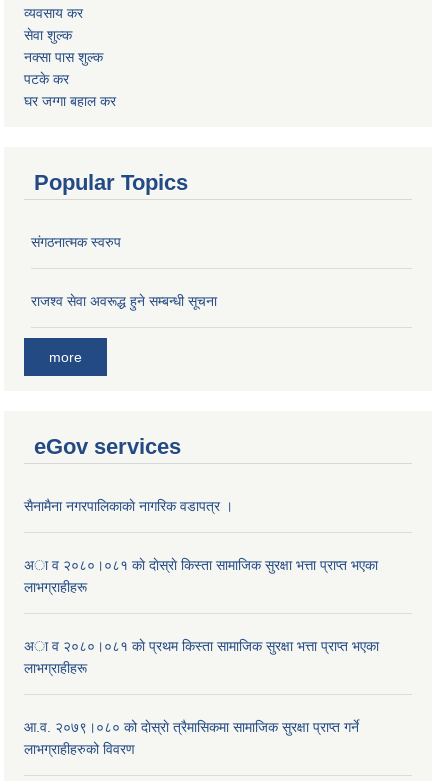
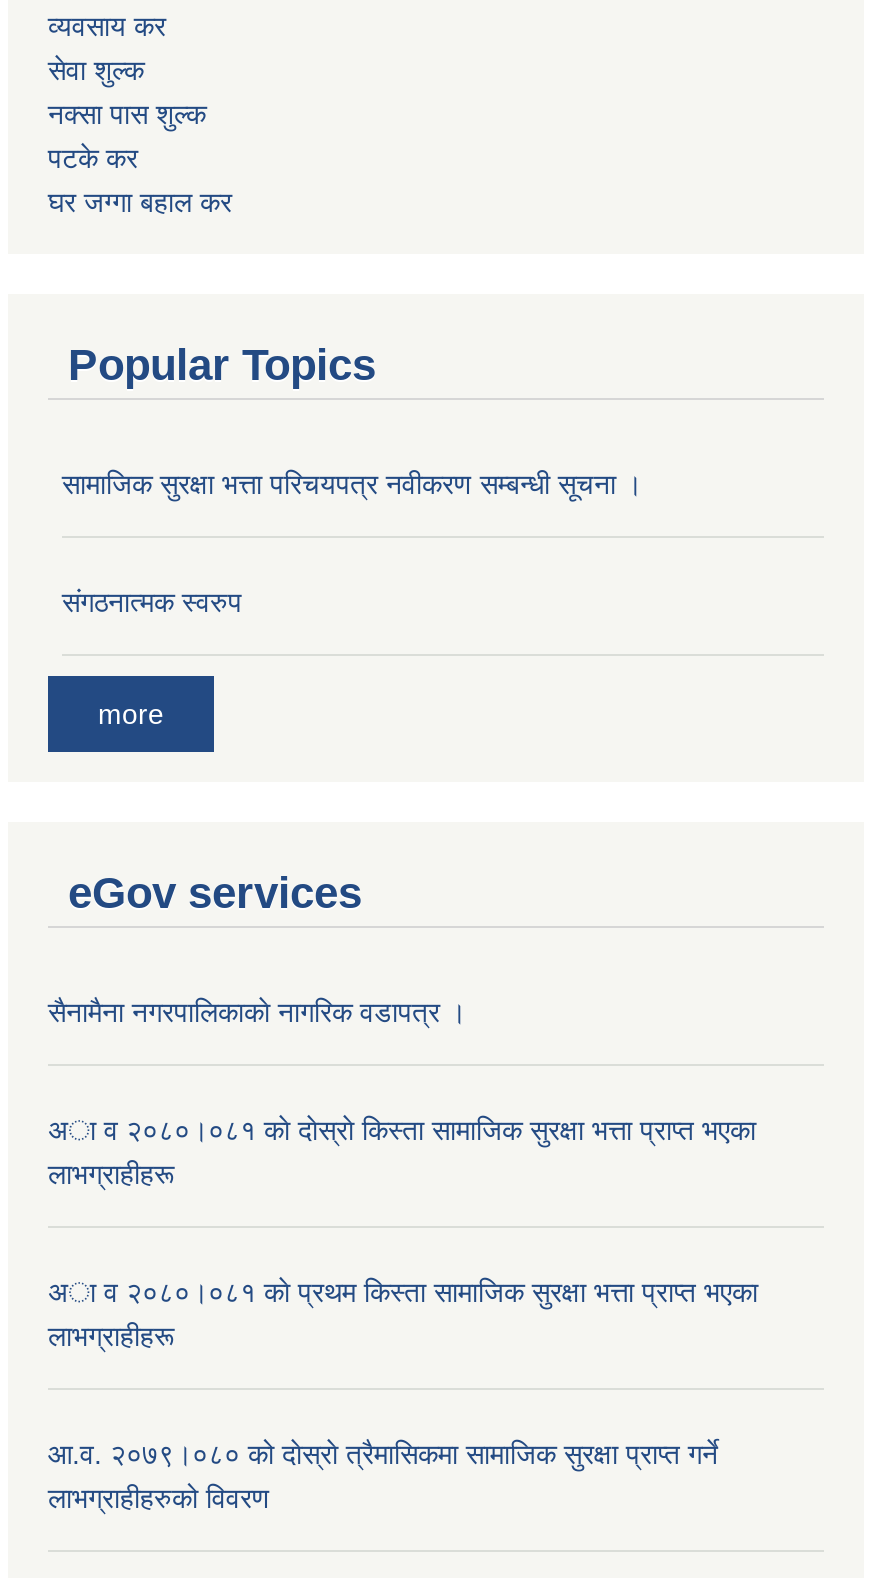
+ सामाजिक सुरक्षा भत्ता परिचयपत्र नवीकरण सम्बन्धी सूचना ।

moved down: संगठनात्मक स्वरुप

- राजश्व सेवा अवरूद्ध हुने सम्बन्धी सूचना
